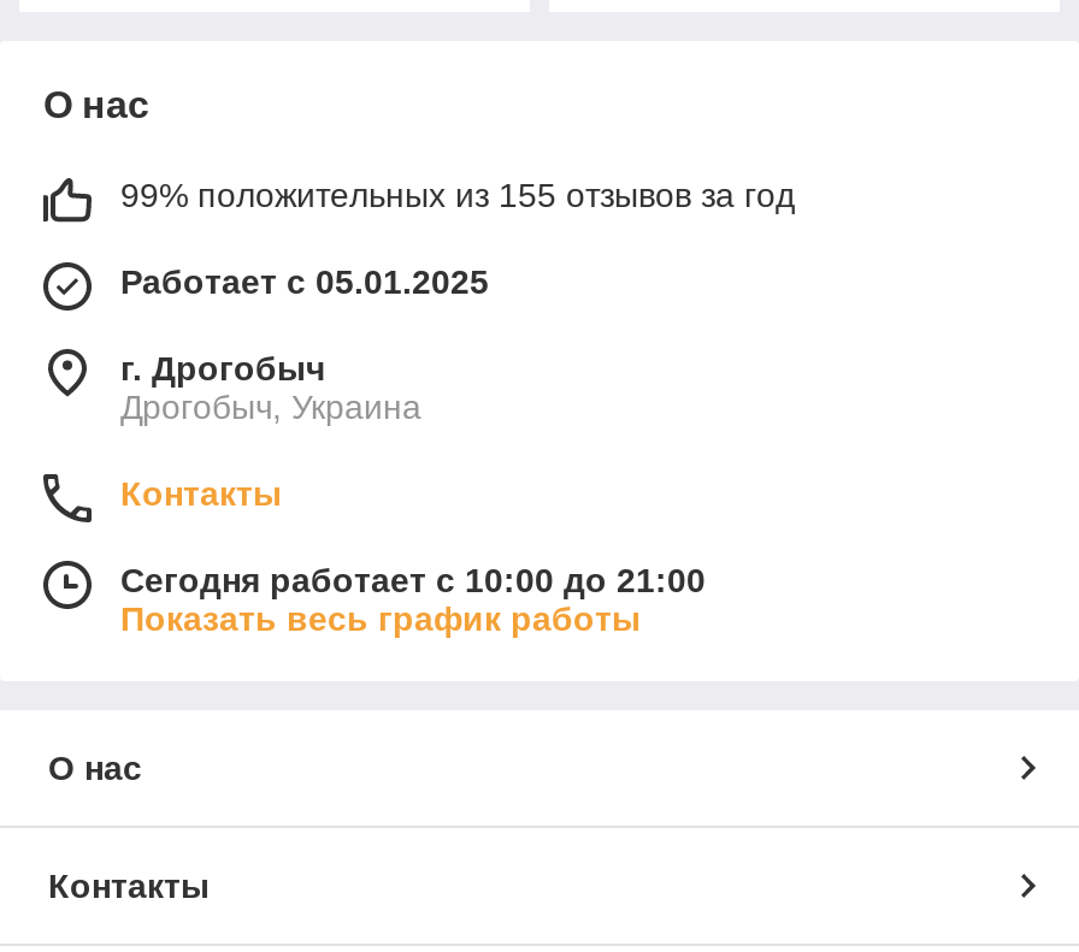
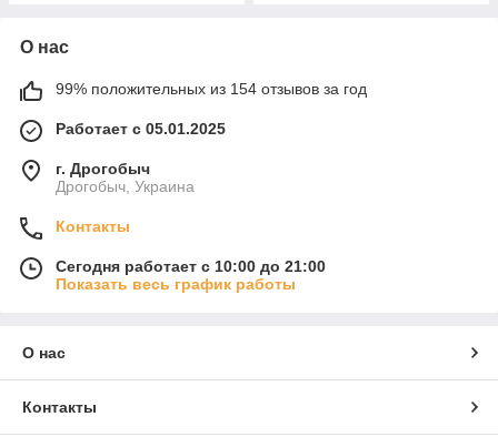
- 99% положительных из 155 отзывов за год
+ 99% положительных из 154 отзывов за год
